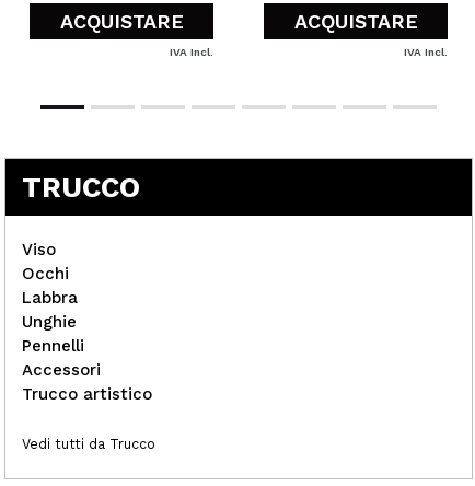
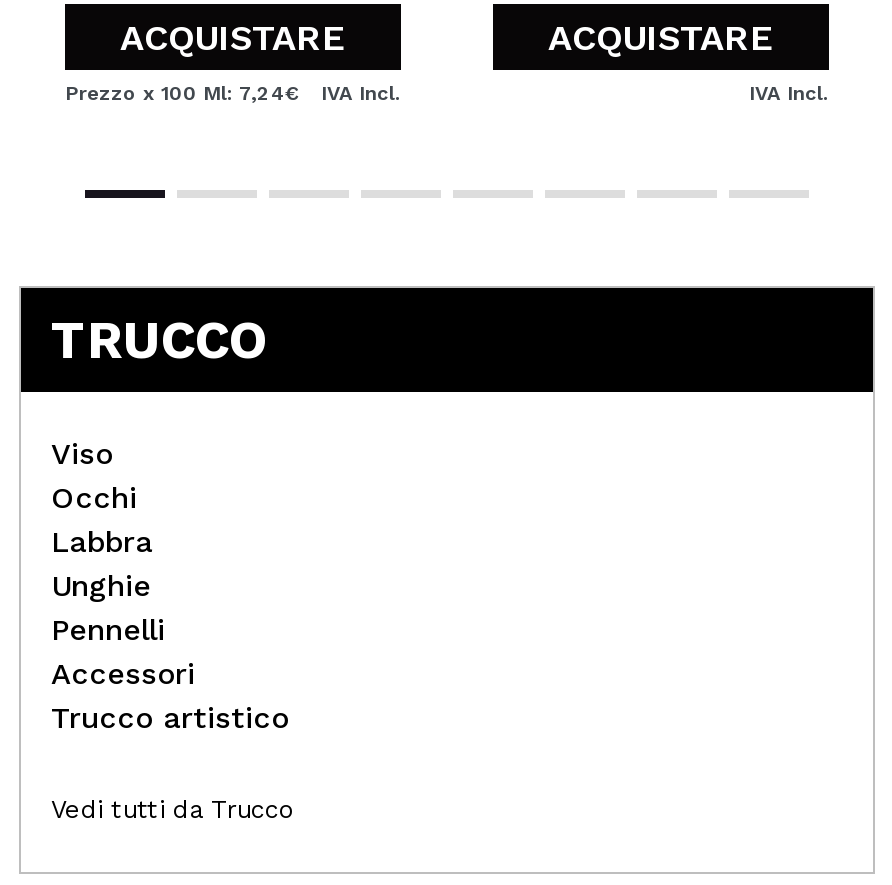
+ Prezzo x 100 Ml: 7,24€
